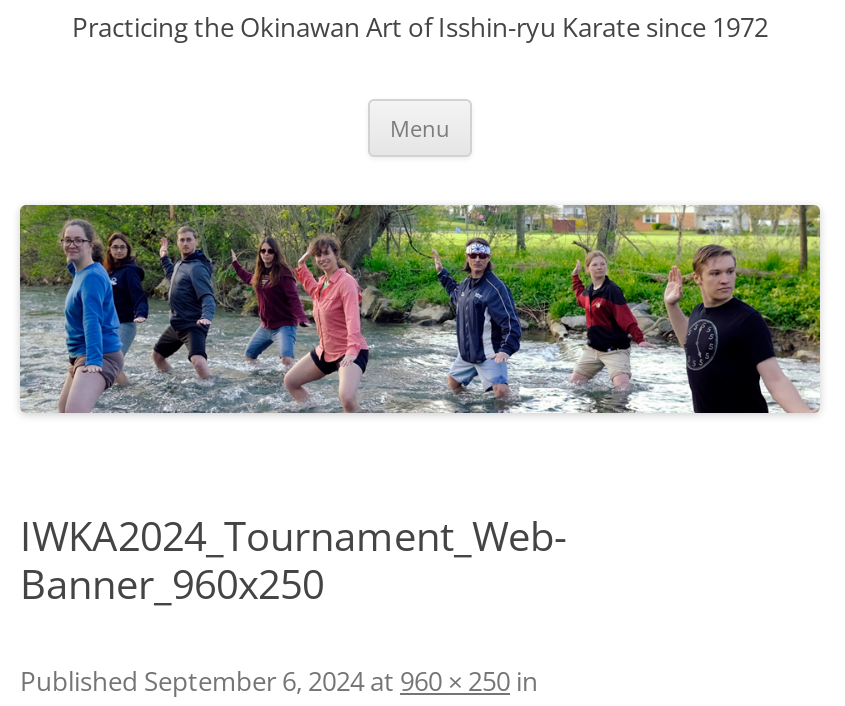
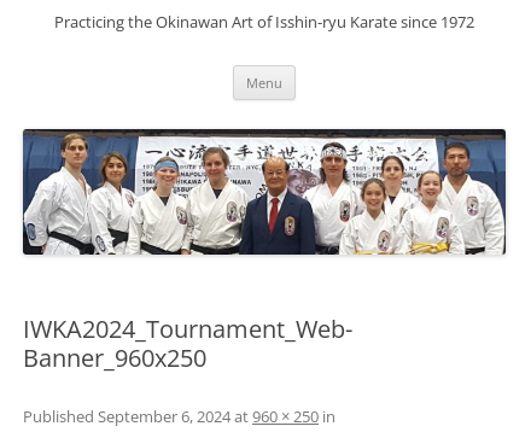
- [image]
+ [image]
